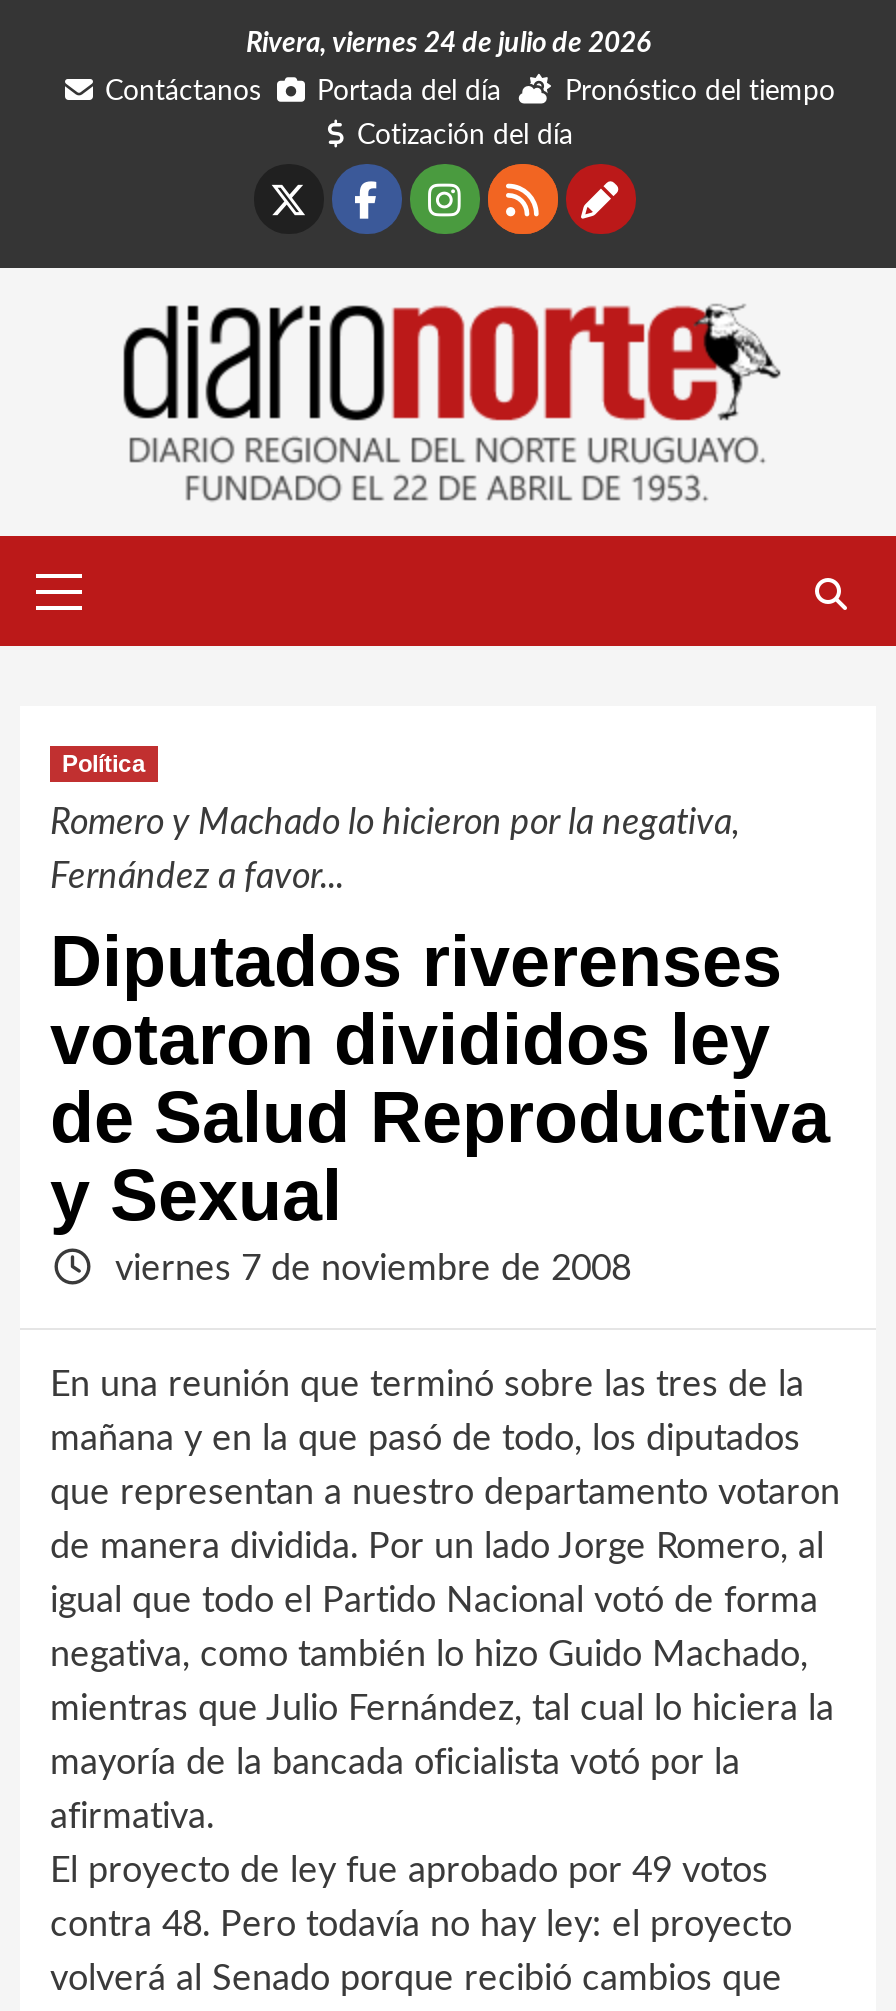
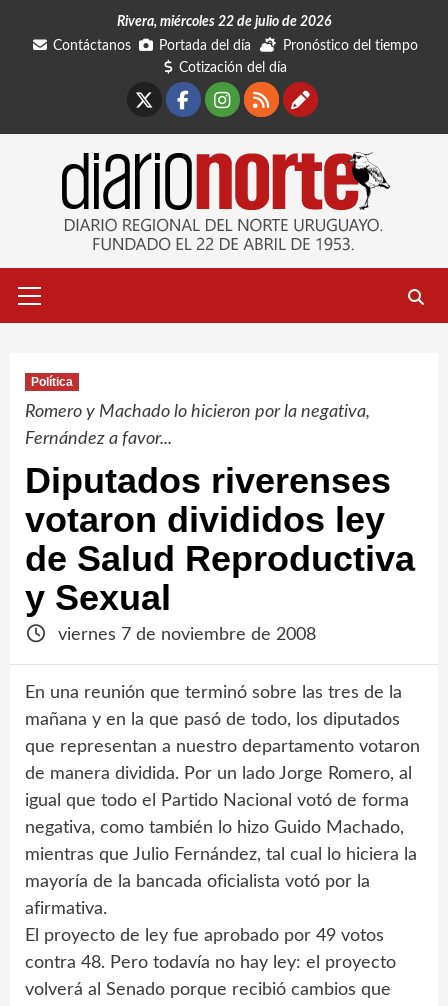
- Rivera, viernes 24 de julio de 2026
+ Rivera, miércoles 22 de julio de 2026
